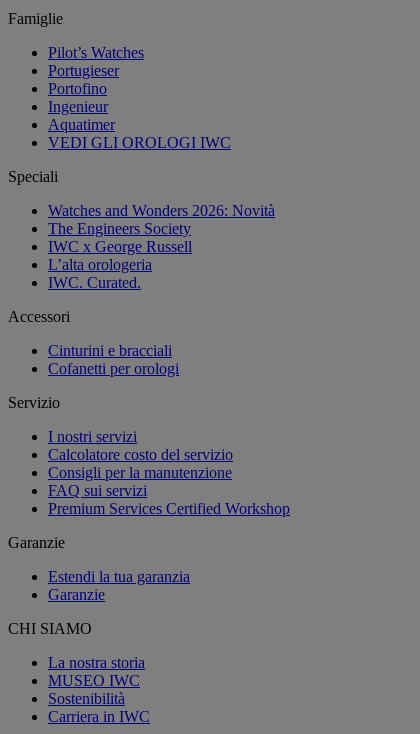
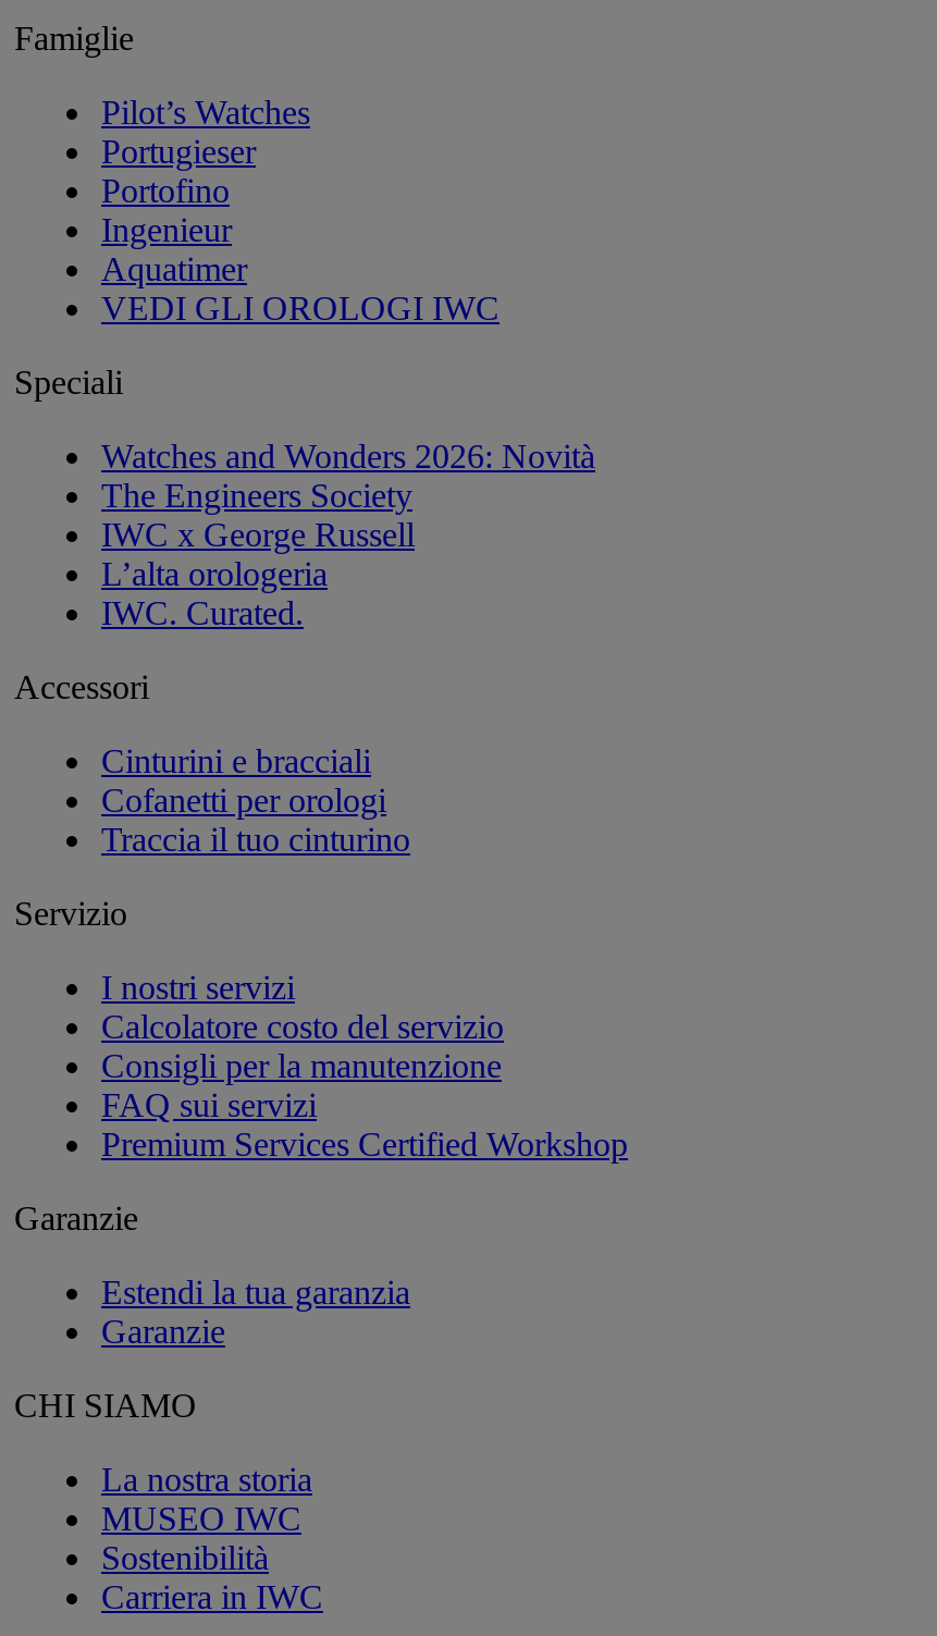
+ Traccia il tuo cinturino
